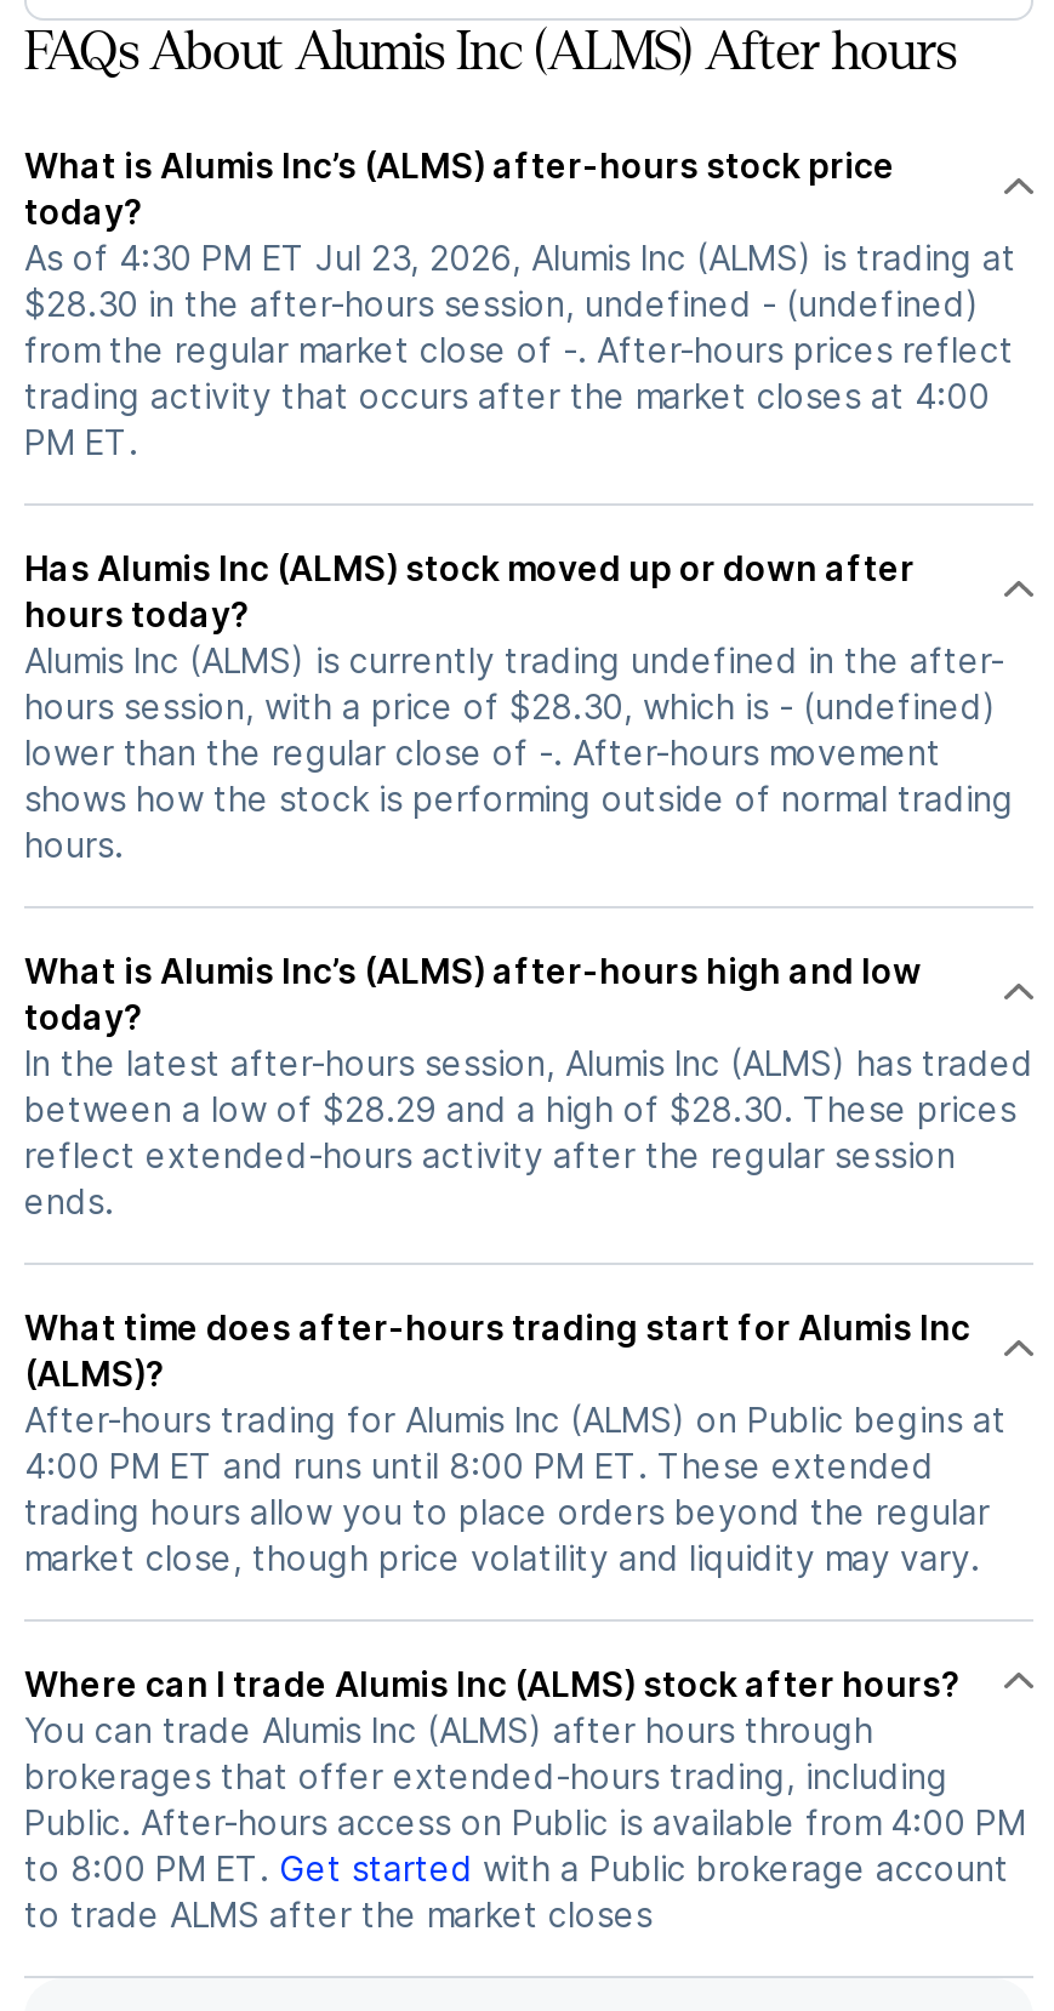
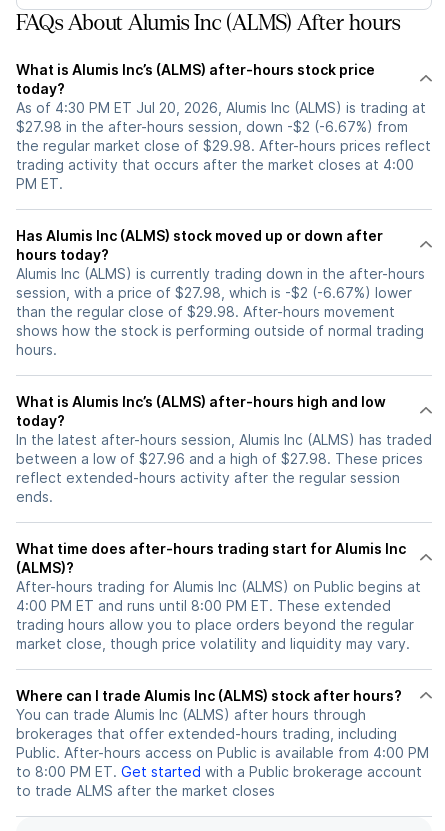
- As of 4:30 PM ET Jul 23, 2026, Alumis Inc (ALMS) is trading at
- $28.30 in the after-hours session, undefined - (undefined)
- from the regular market close of -. After-hours prices reflect
+ As of 4:30 PM ET Jul 20, 2026, Alumis Inc (ALMS) is trading at
+ $27.98 in the after-hours session, down -$2 (-6.67%) from
+ the regular market close of $29.98. After-hours prices reflect

- Alumis Inc (ALMS) is currently trading undefined in the after-
- hours session, with a price of $28.30, which is - (undefined)
- lower than the regular close of -. After-hours movement
+ Alumis Inc (ALMS) is currently trading down in the after-hours
+ session, with a price of $27.98, which is -$2 (-6.67%) lower
+ than the regular close of $29.98. After-hours movement

- between a low of $28.29 and a high of $28.30. These prices
+ between a low of $27.96 and a high of $27.98. These prices
